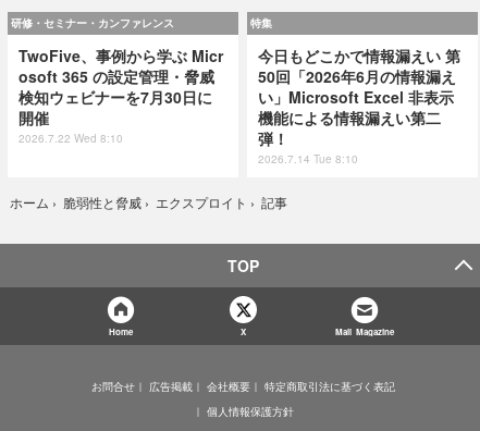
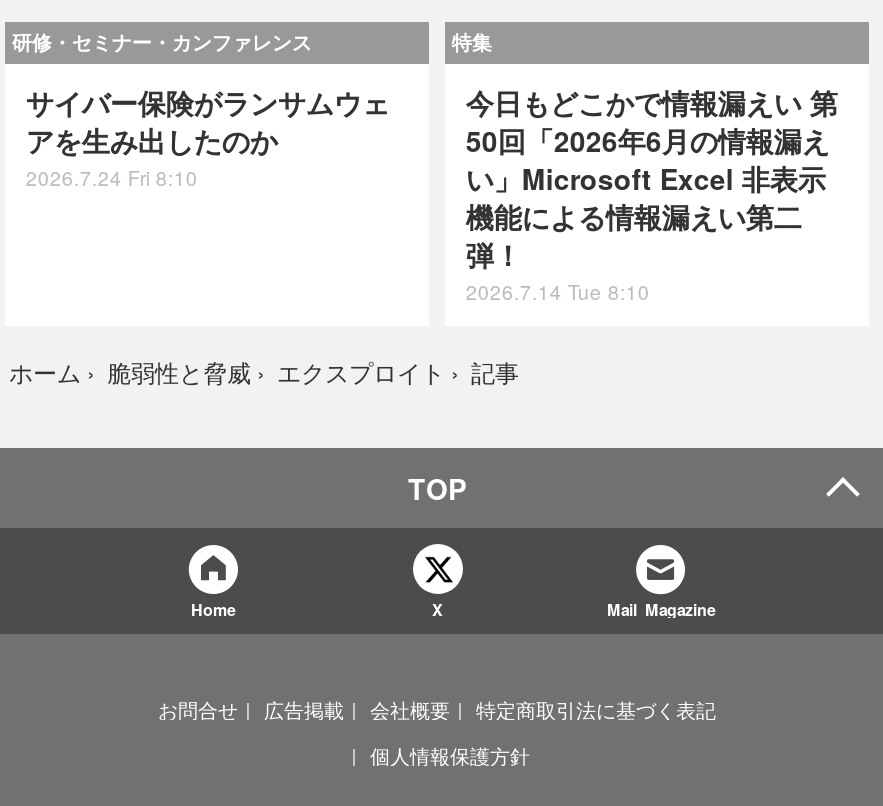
- TwoFive、事例から学ぶ Micr
- osoft 365 の設定管理・脅威
- 検知ウェビナーを7月30日に
- 開催
- 2026.7.22 Wed 8:10
+ サイバー保険がランサムウェ
+ アを生み出したのか
+ 2026.7.24 Fri 8:10
